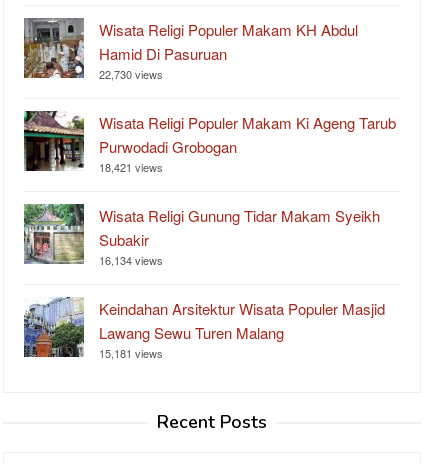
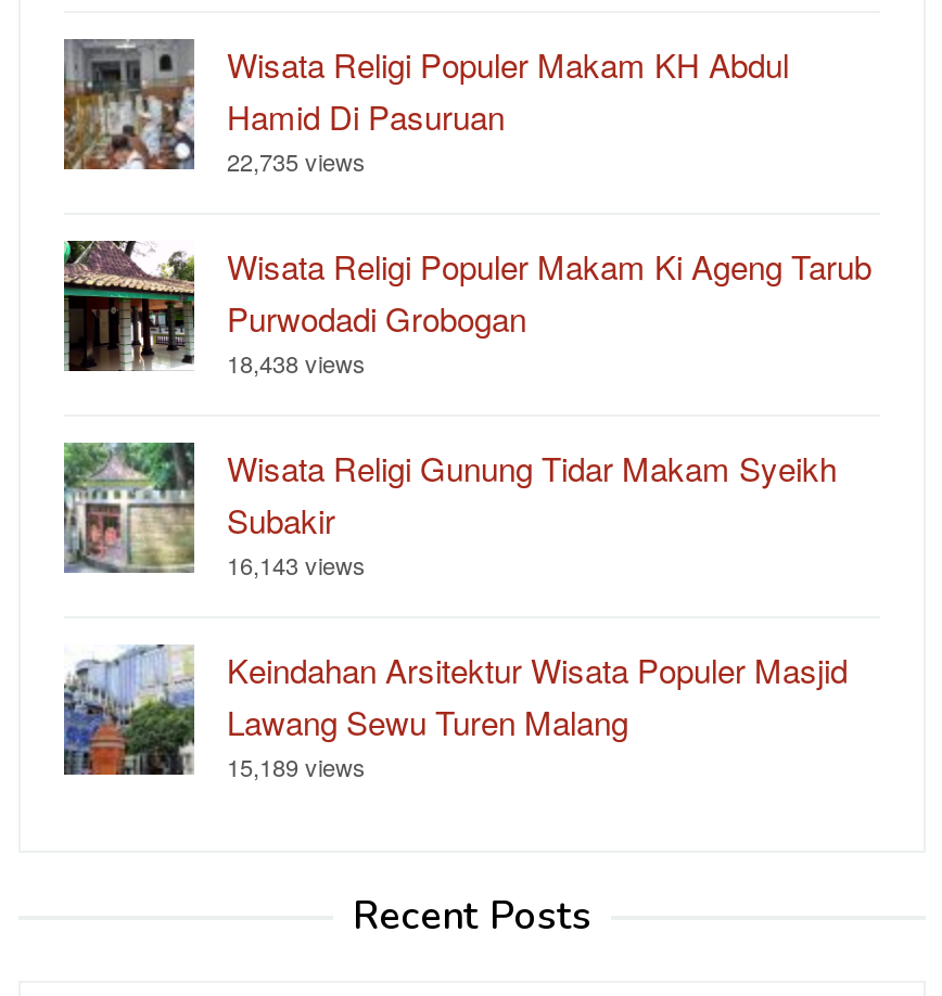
- 22,730 views
+ 22,735 views

- 18,421 views
+ 18,438 views

- 16,134 views
+ 16,143 views

- 15,181 views
+ 15,189 views
